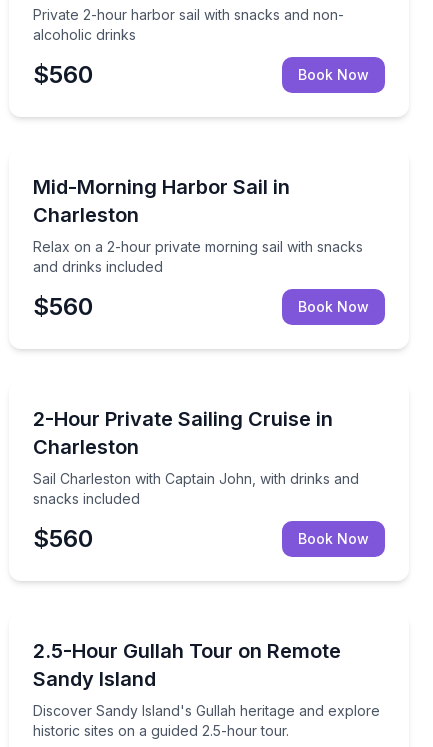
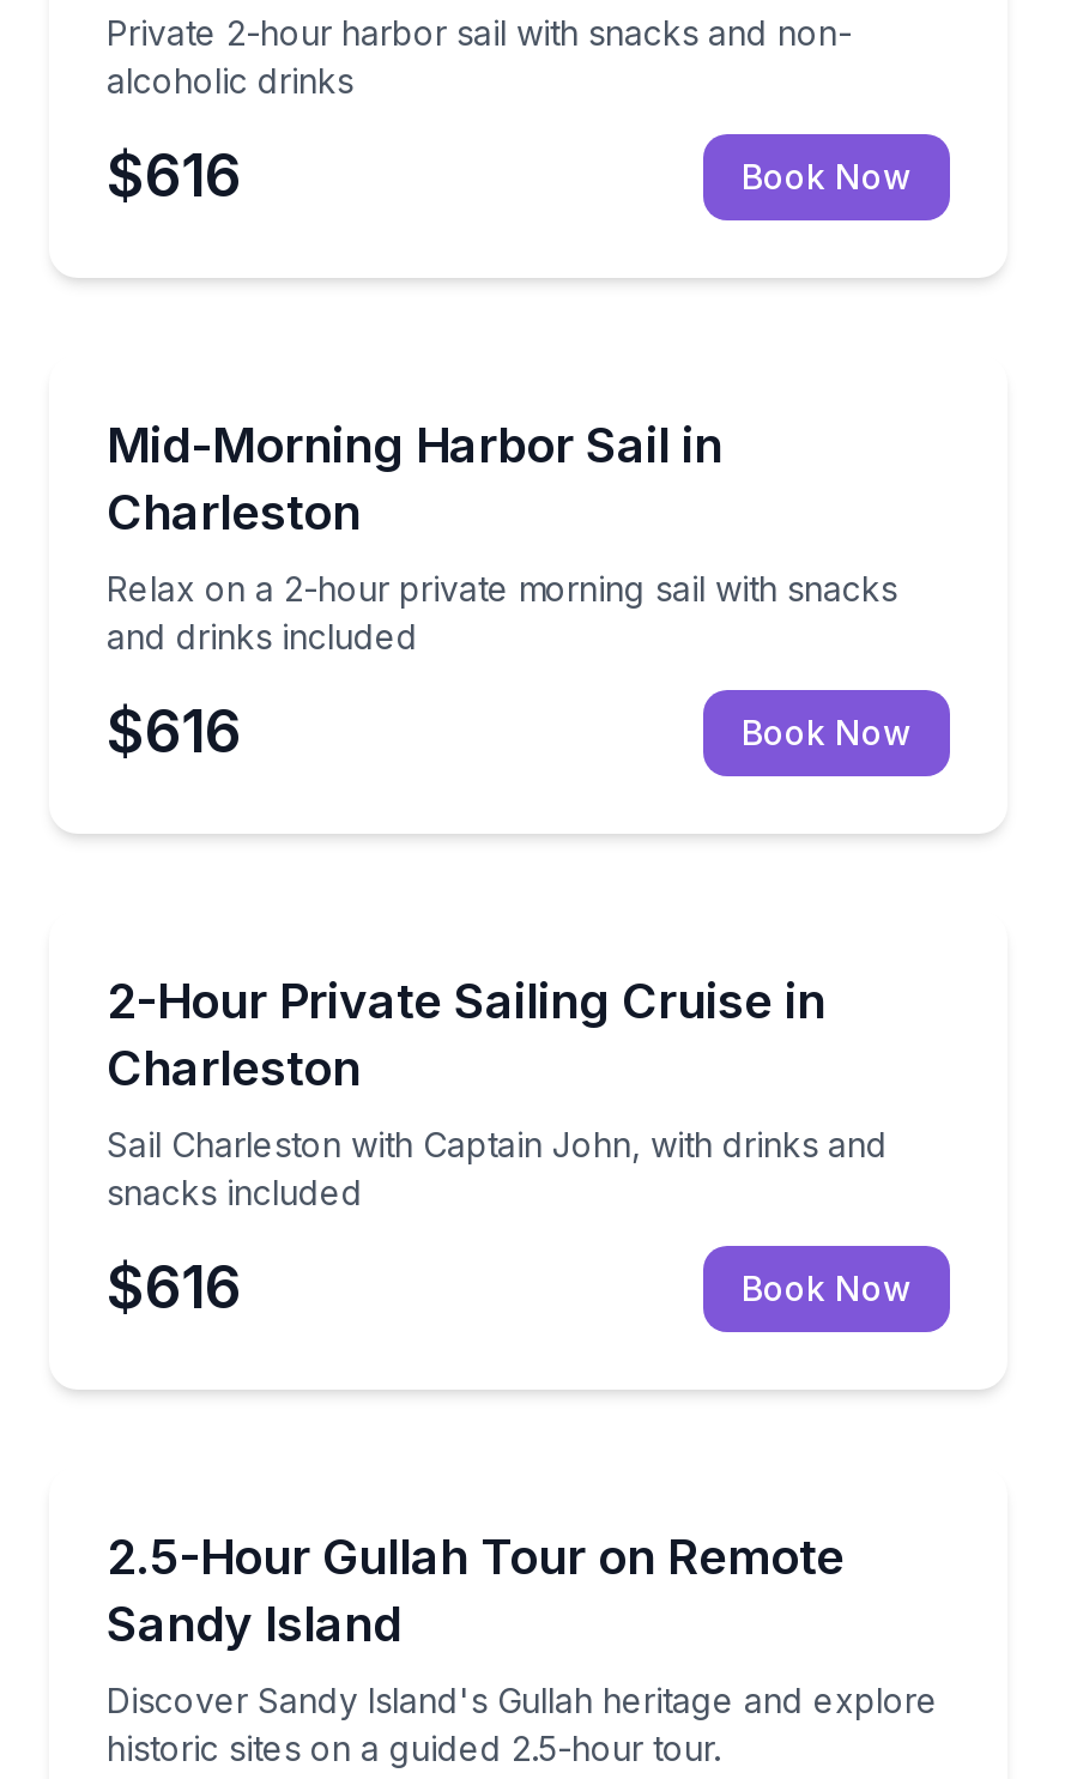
- $560
+ $616

- $560
+ $616

- $560
+ $616
